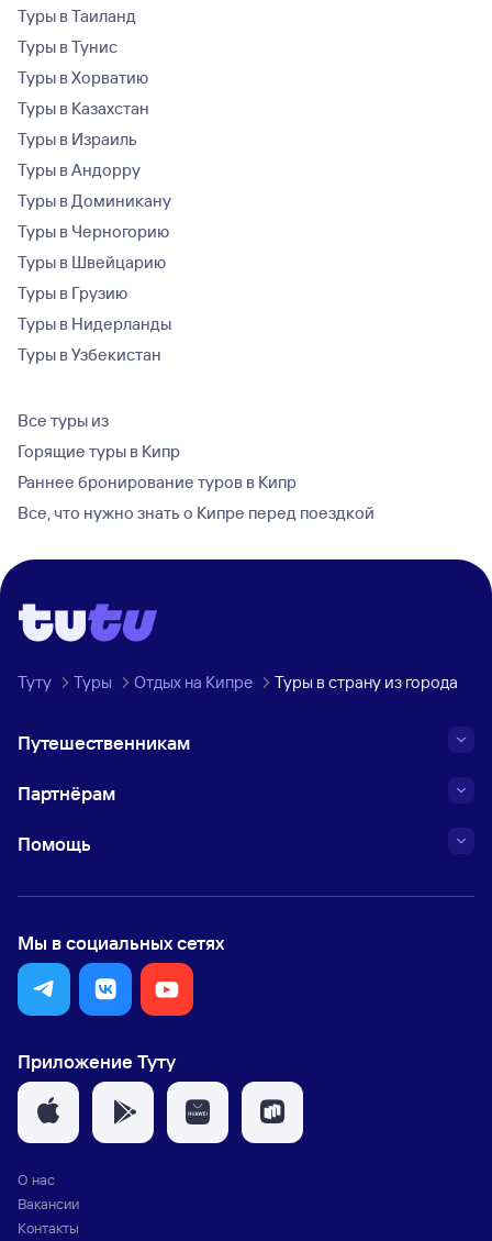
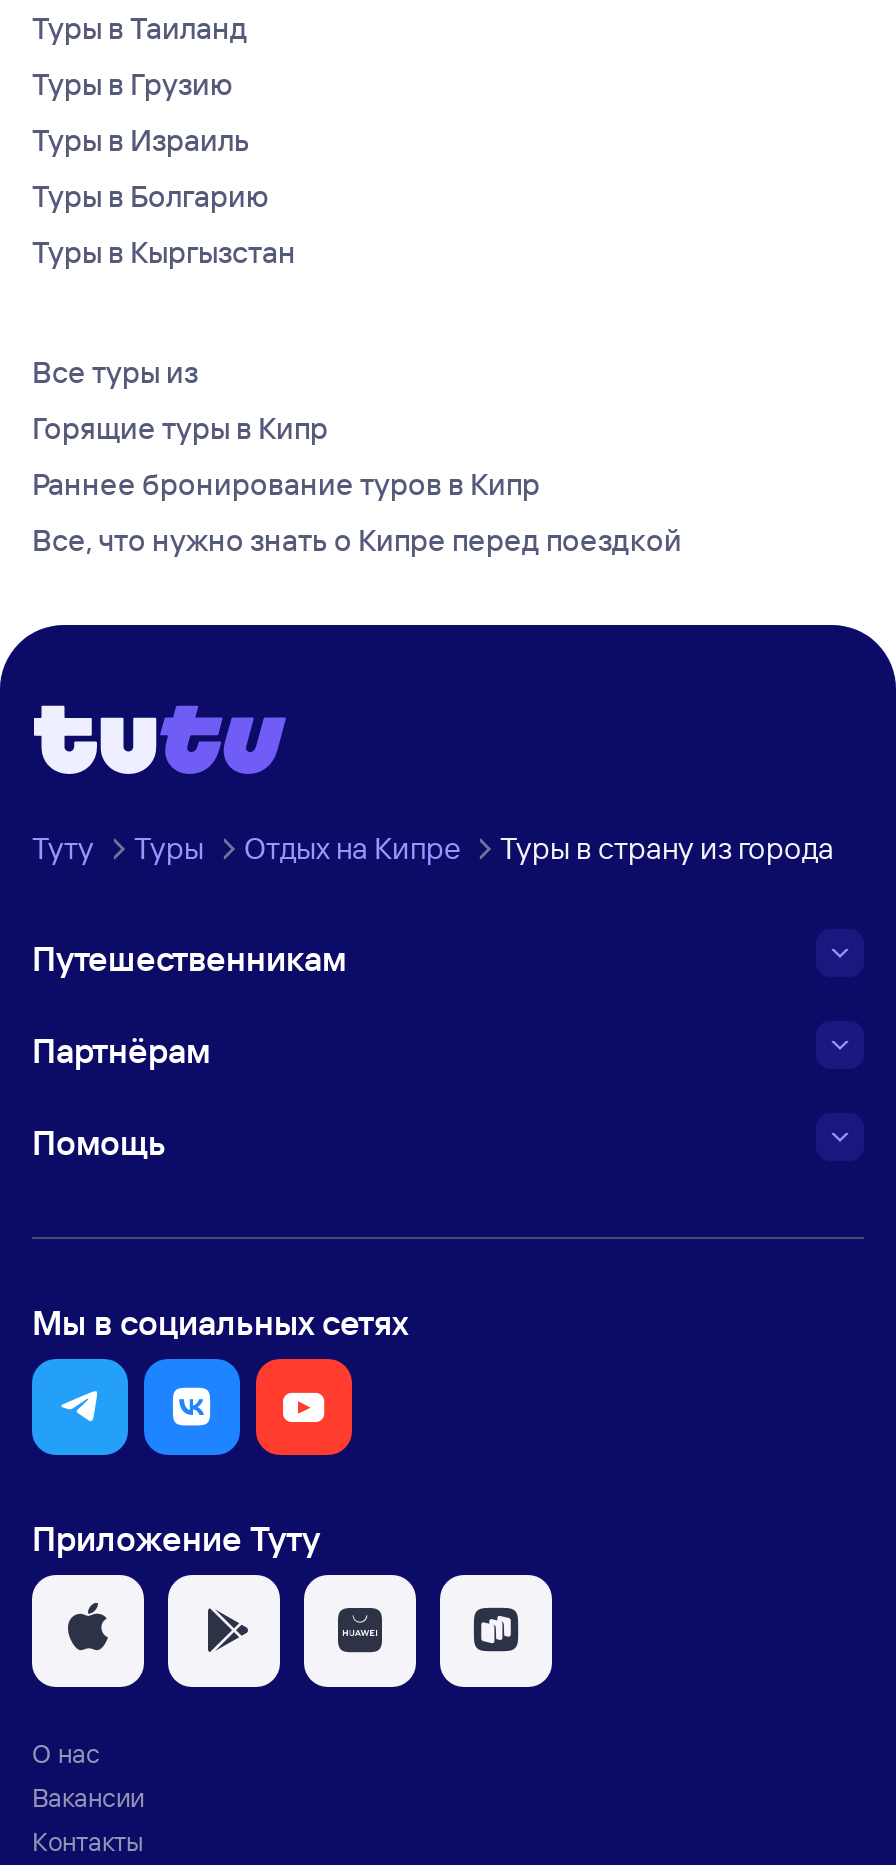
- Туры в Тунис
- Туры в Хорватию
- Туры в Казахстан
+ Туры в Грузию

- Туры в Андорру
- Туры в Доминикану
- Туры в Черногорию
- Туры в Швейцарию
- Туры в Грузию
- Туры в Нидерланды
- Туры в Узбекистан
+ Туры в Болгарию
+ Туры в Кыргызстан
